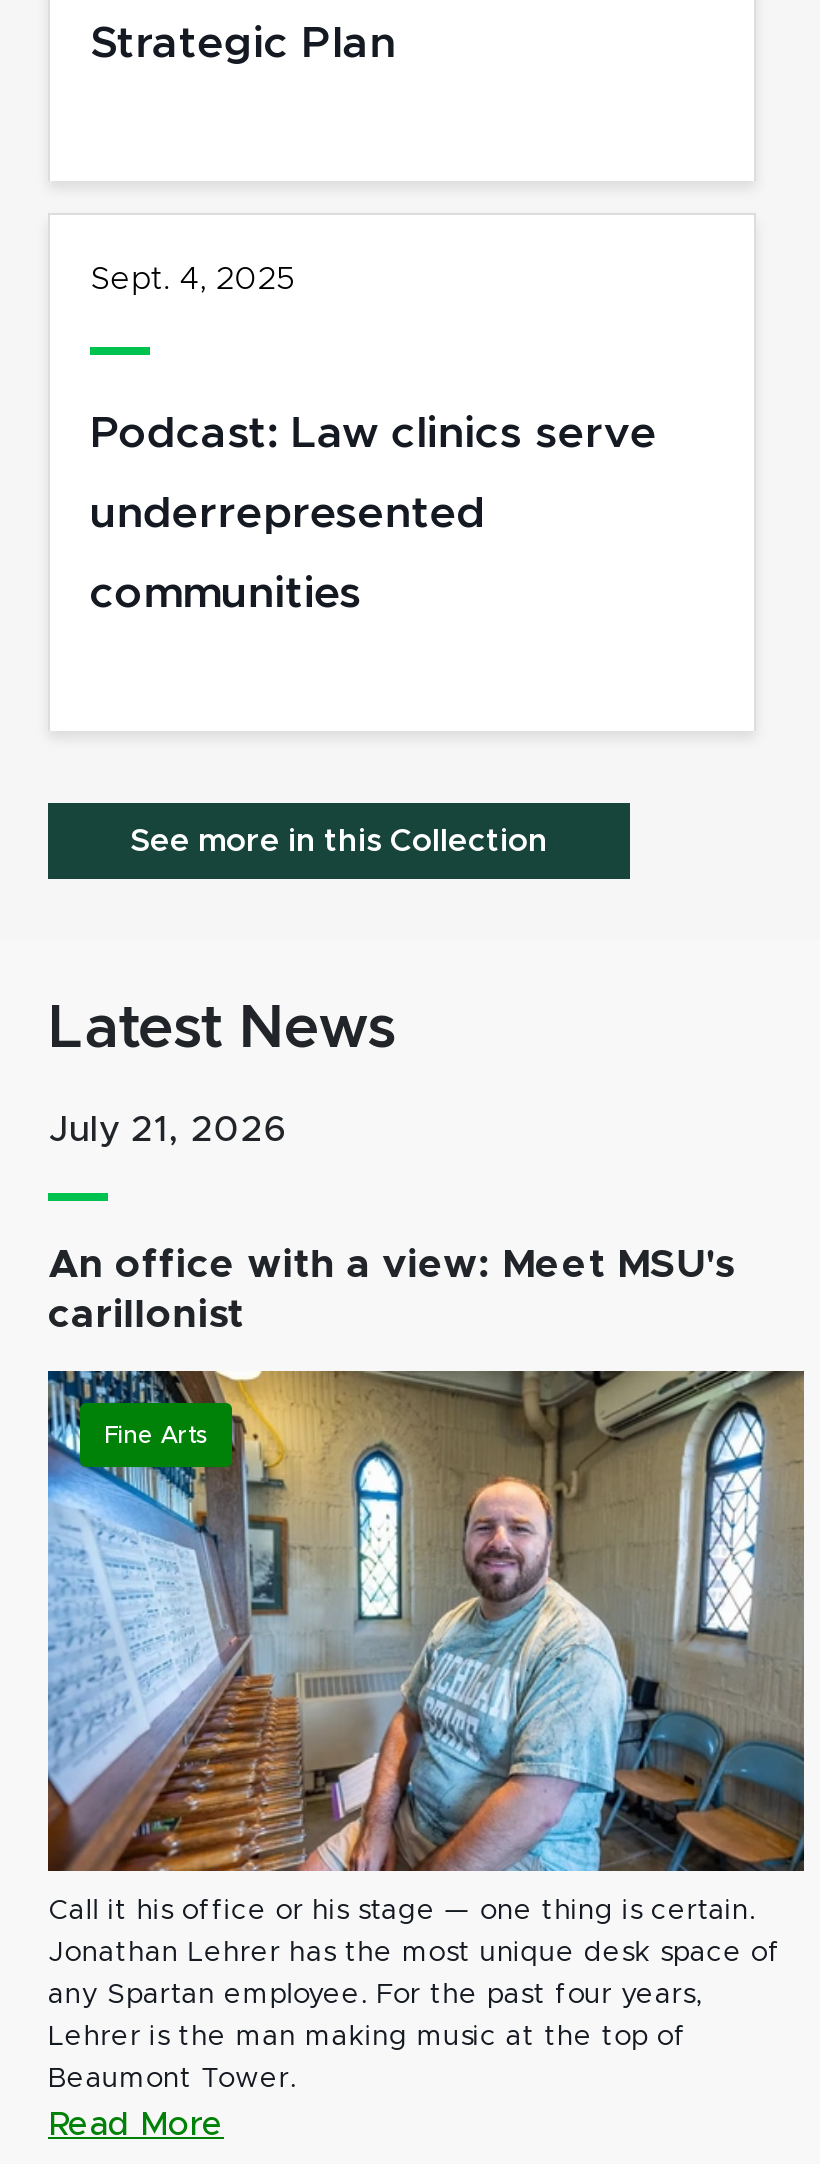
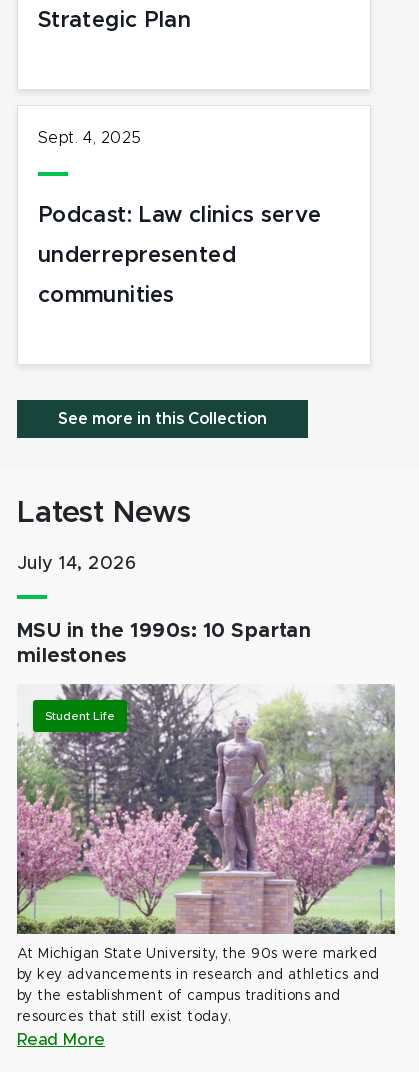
- [image]
- July 21, 2026
- An office with a view: Meet MSU's
- carillonist
- Fine Arts
+ [image]
+ July 14, 2026
+ MSU in the 1990s: 10 Spartan
+ milestones
+ Student Life

- Call it his office or his stage — one thing is certain.
- Jonathan Lehrer has the most unique desk space of
- any Spartan employee. For the past four years,
- Lehrer is the man making music at the top of
- Beaumont Tower.
+ At Michigan State University, the 90s were marked
+ by key advancements in research and athletics and
+ by the establishment of campus traditions and
+ resources that still exist today.
